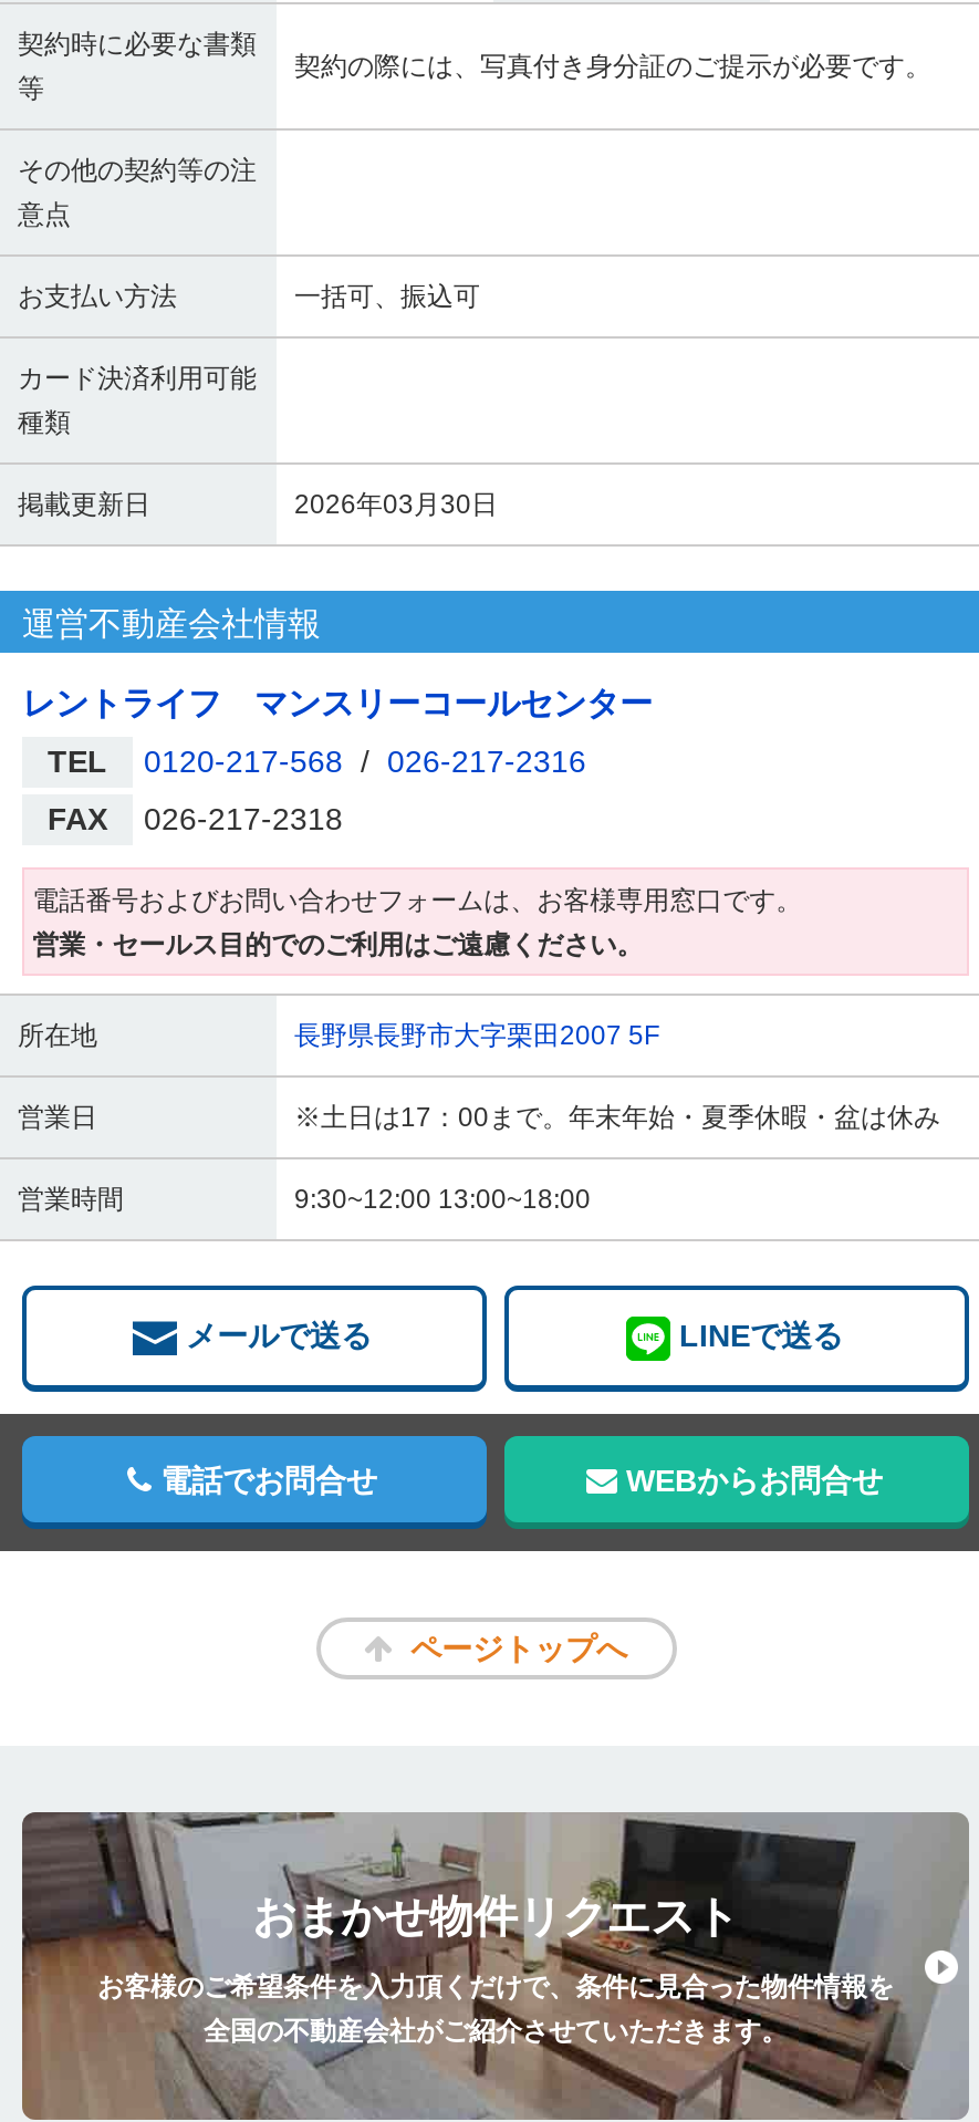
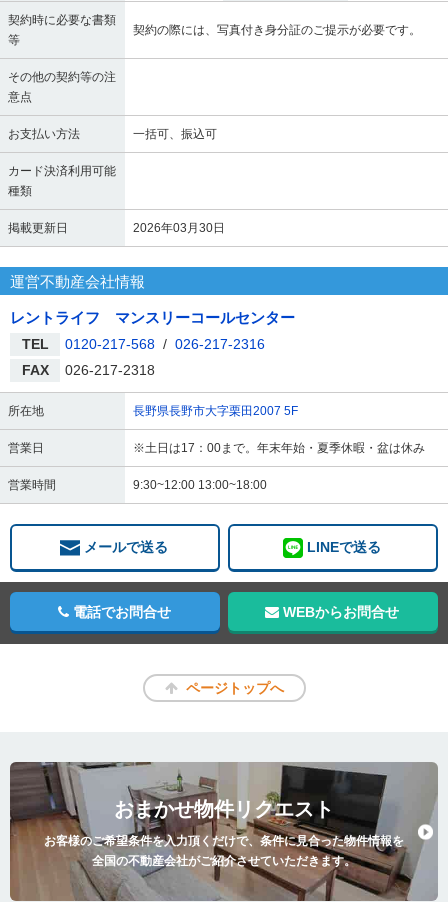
- 電話番号およびお問い合わせフォームは、お客様専用窓口です。
- 営業・セールス目的でのご利用はご遠慮ください。
